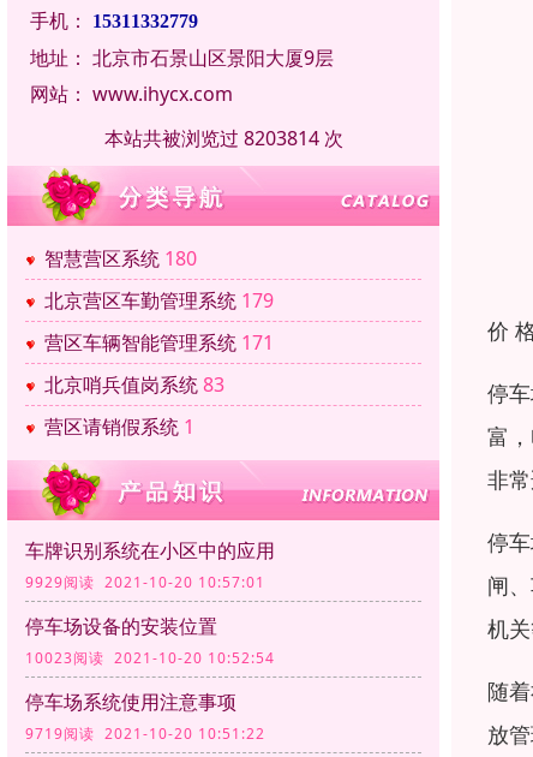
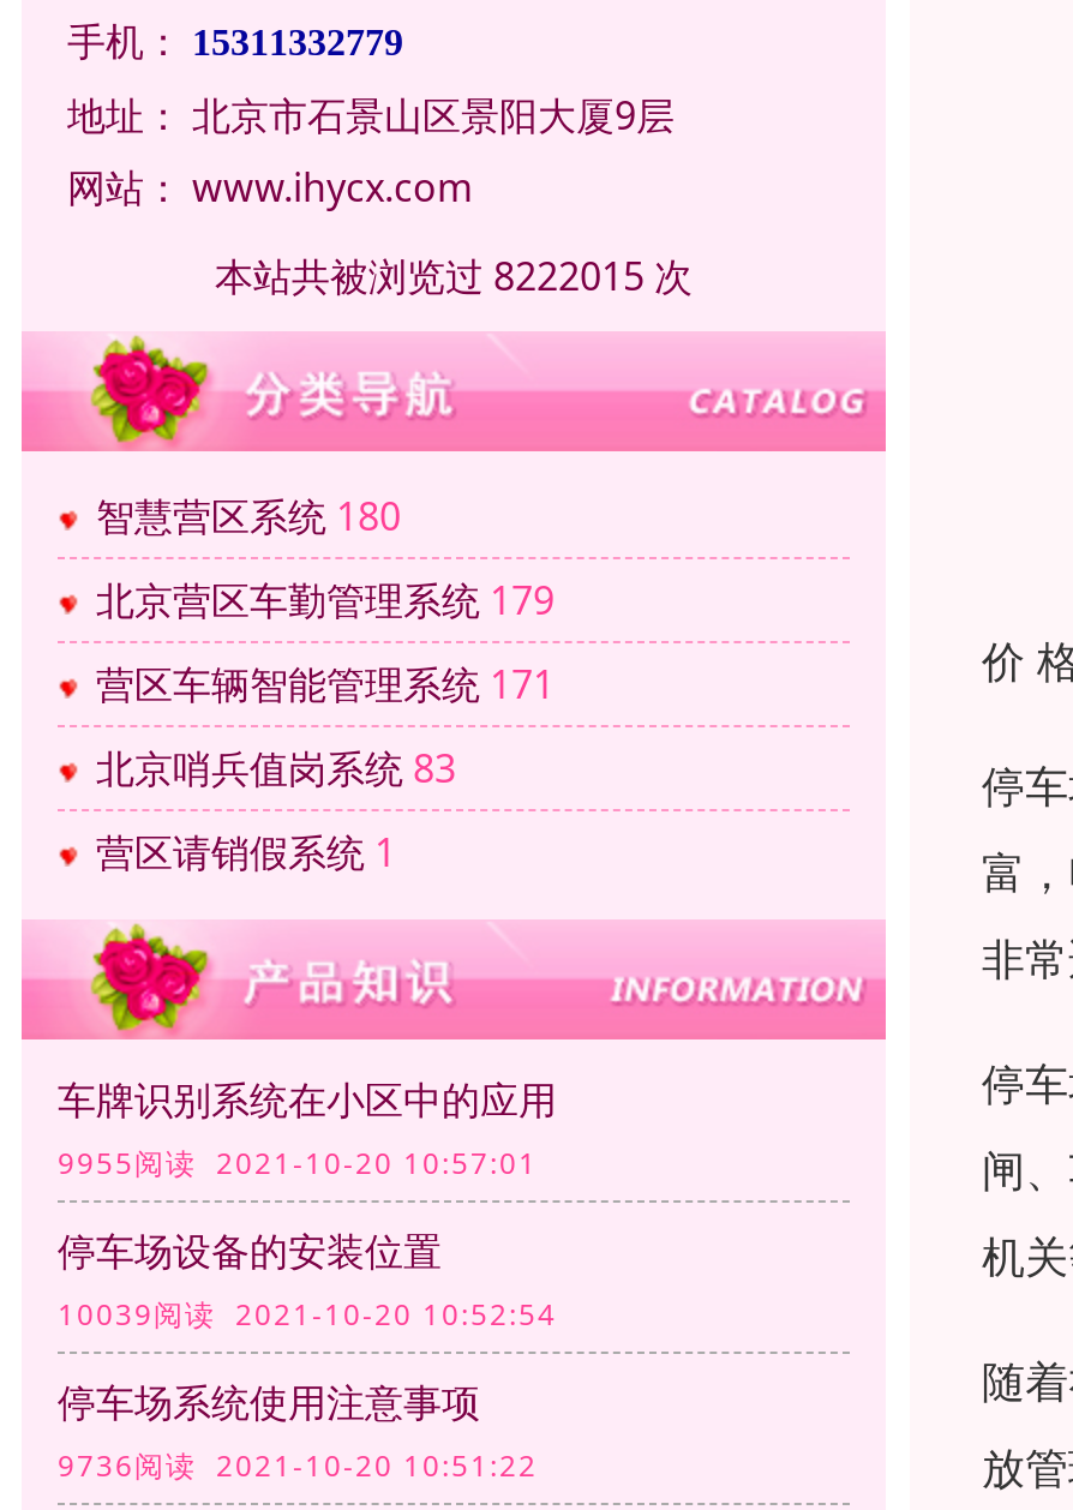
- 本站共被浏览过 8203814 次
+ 本站共被浏览过 8222015 次

- 9929阅读 2021-10-20 10:57:01
+ 9955阅读 2021-10-20 10:57:01

- 10023阅读 2021-10-20 10:52:54
+ 10039阅读 2021-10-20 10:52:54

- 9719阅读 2021-10-20 10:51:22
+ 9736阅读 2021-10-20 10:51:22
